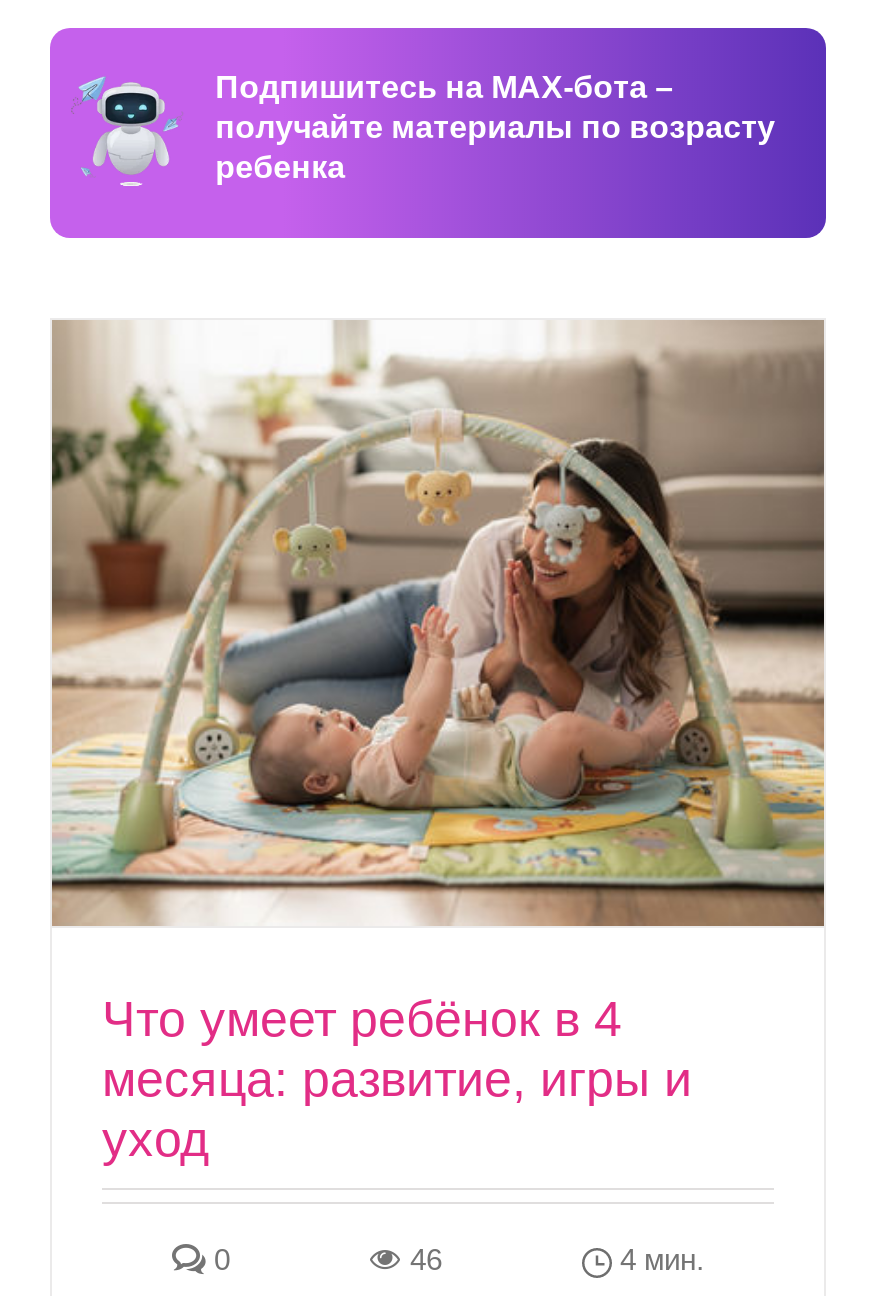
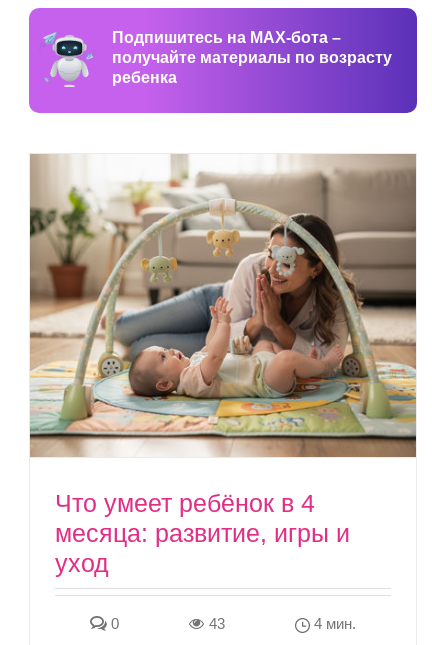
- 46
+ 43
